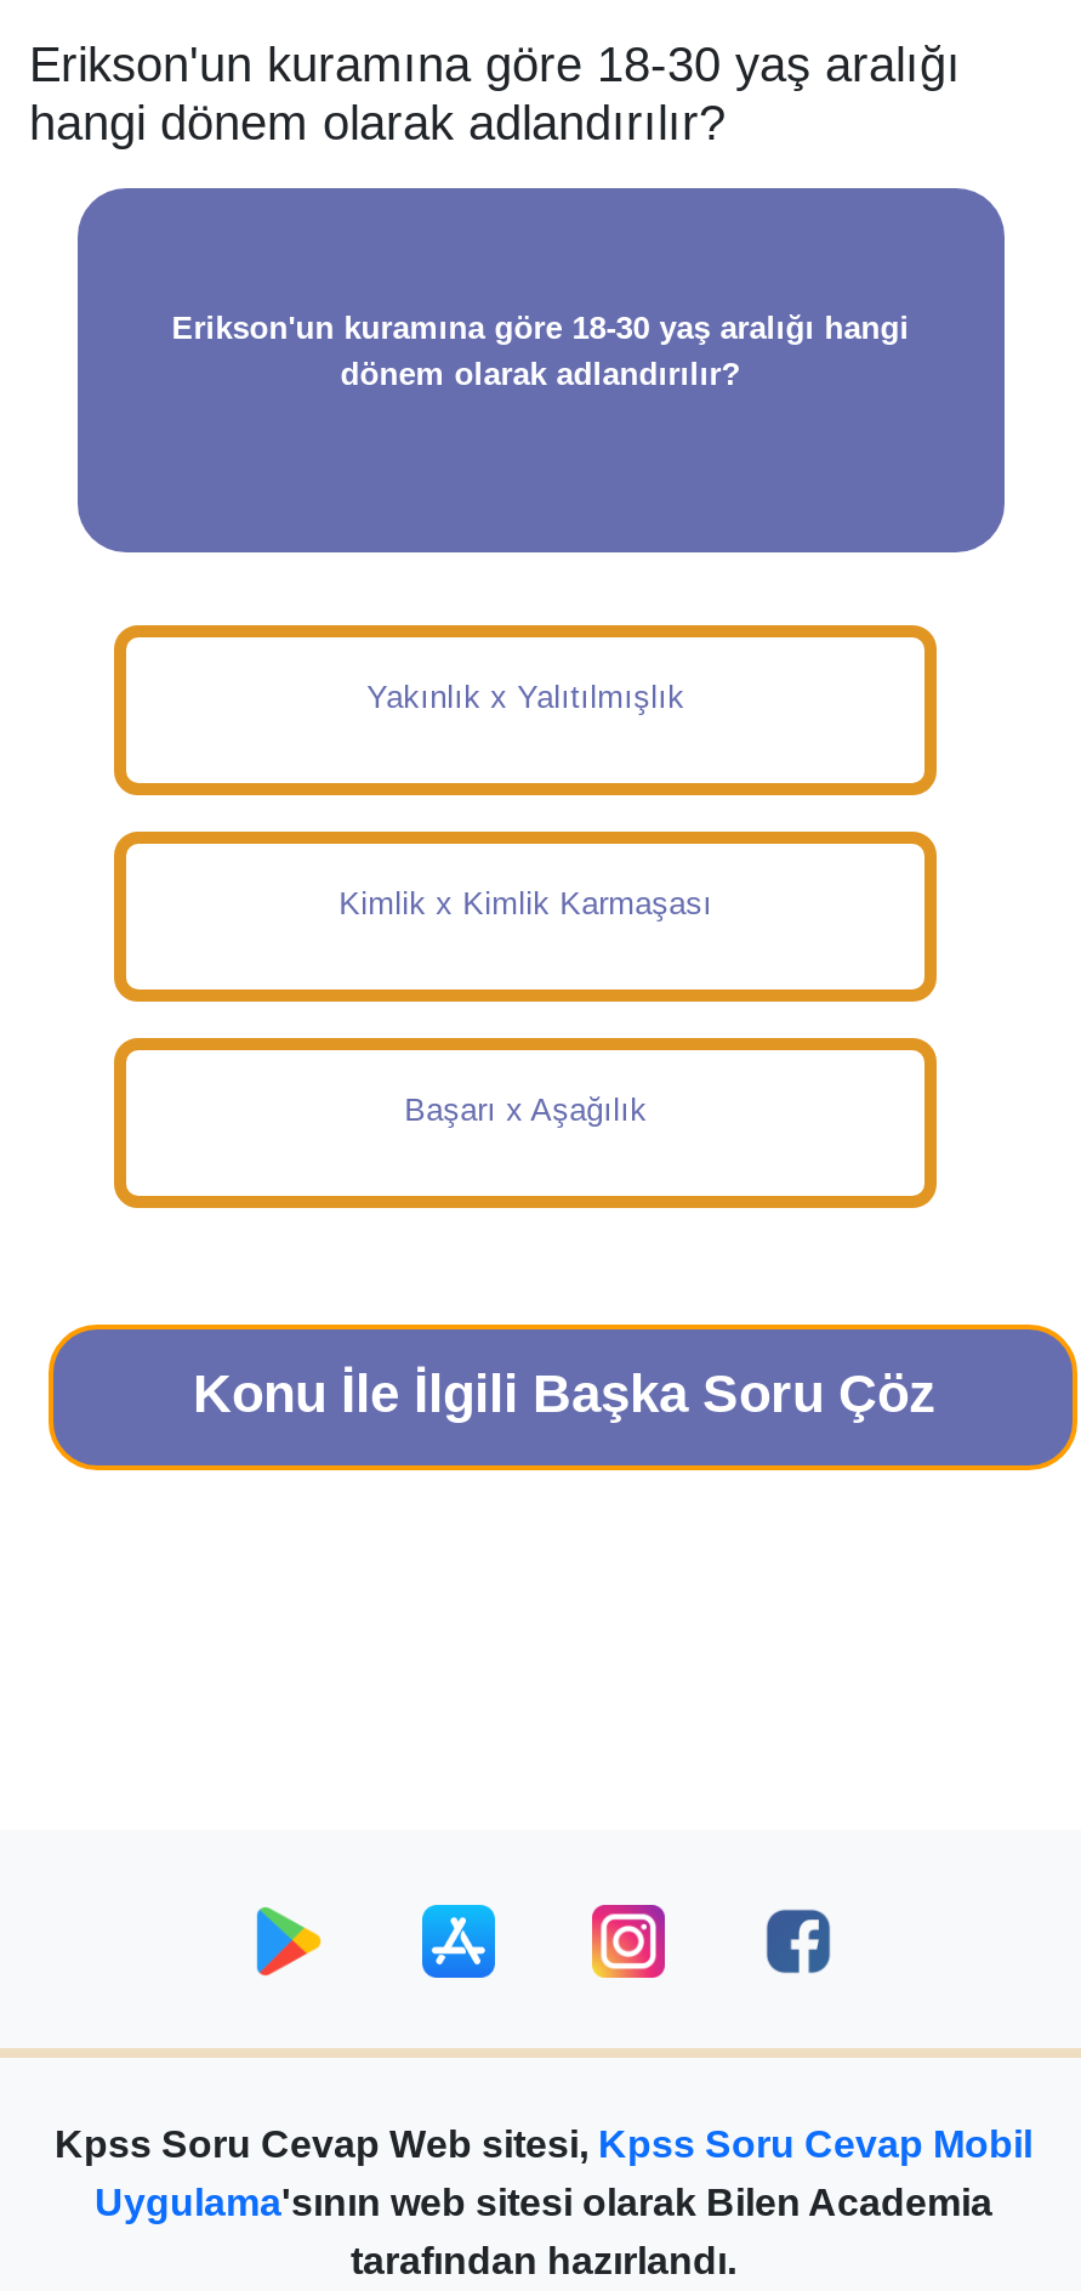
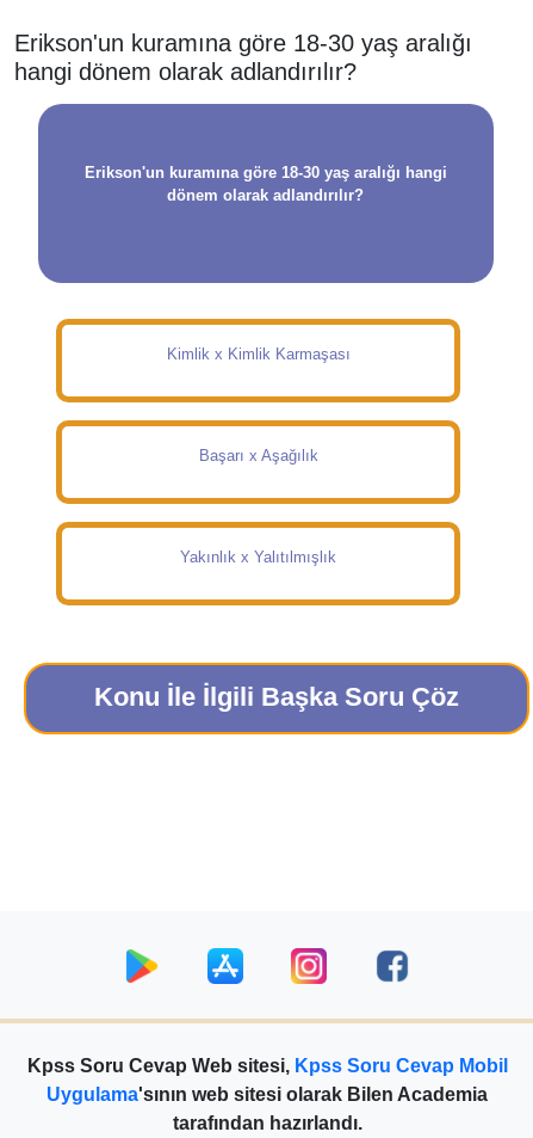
moved down: Yakınlık x Yalıtılmışlık

moved up: Kimlik x Kimlik Karmaşası | Başarı x Aşağılık
